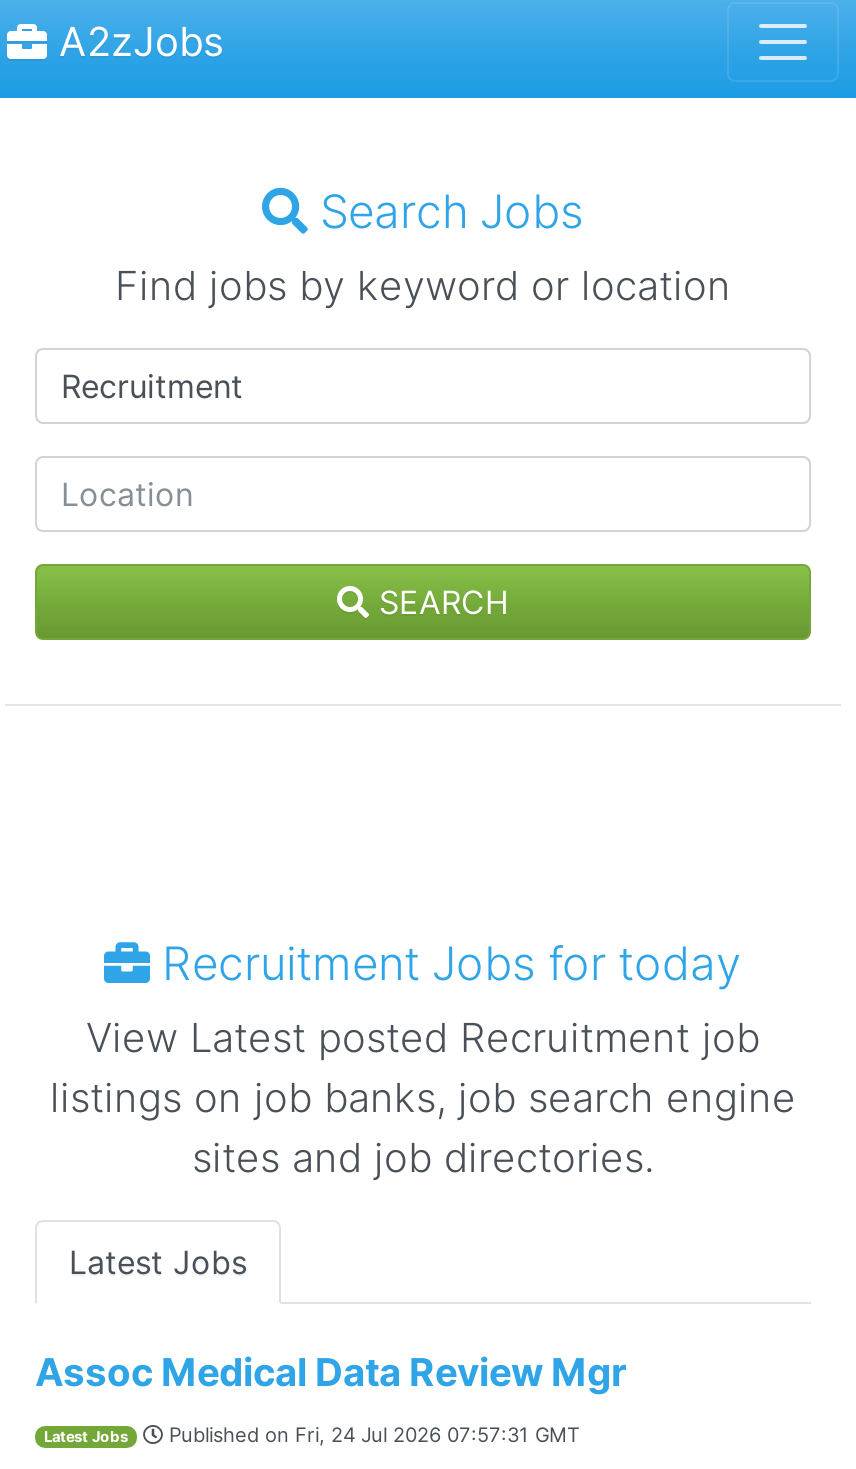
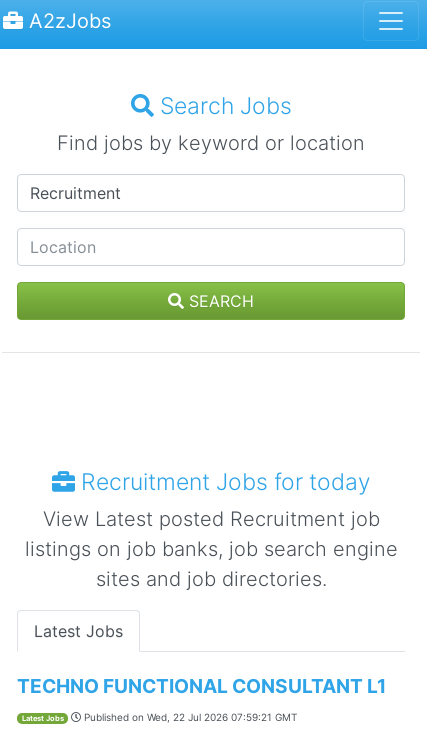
- Assoc Medical Data Review Mgr
+ TECHNO FUNCTIONAL CONSULTANT L1

- Published on Fri, 24 Jul 2026 07:57:31 GMT
+ Published on Wed, 22 Jul 2026 07:59:21 GMT
